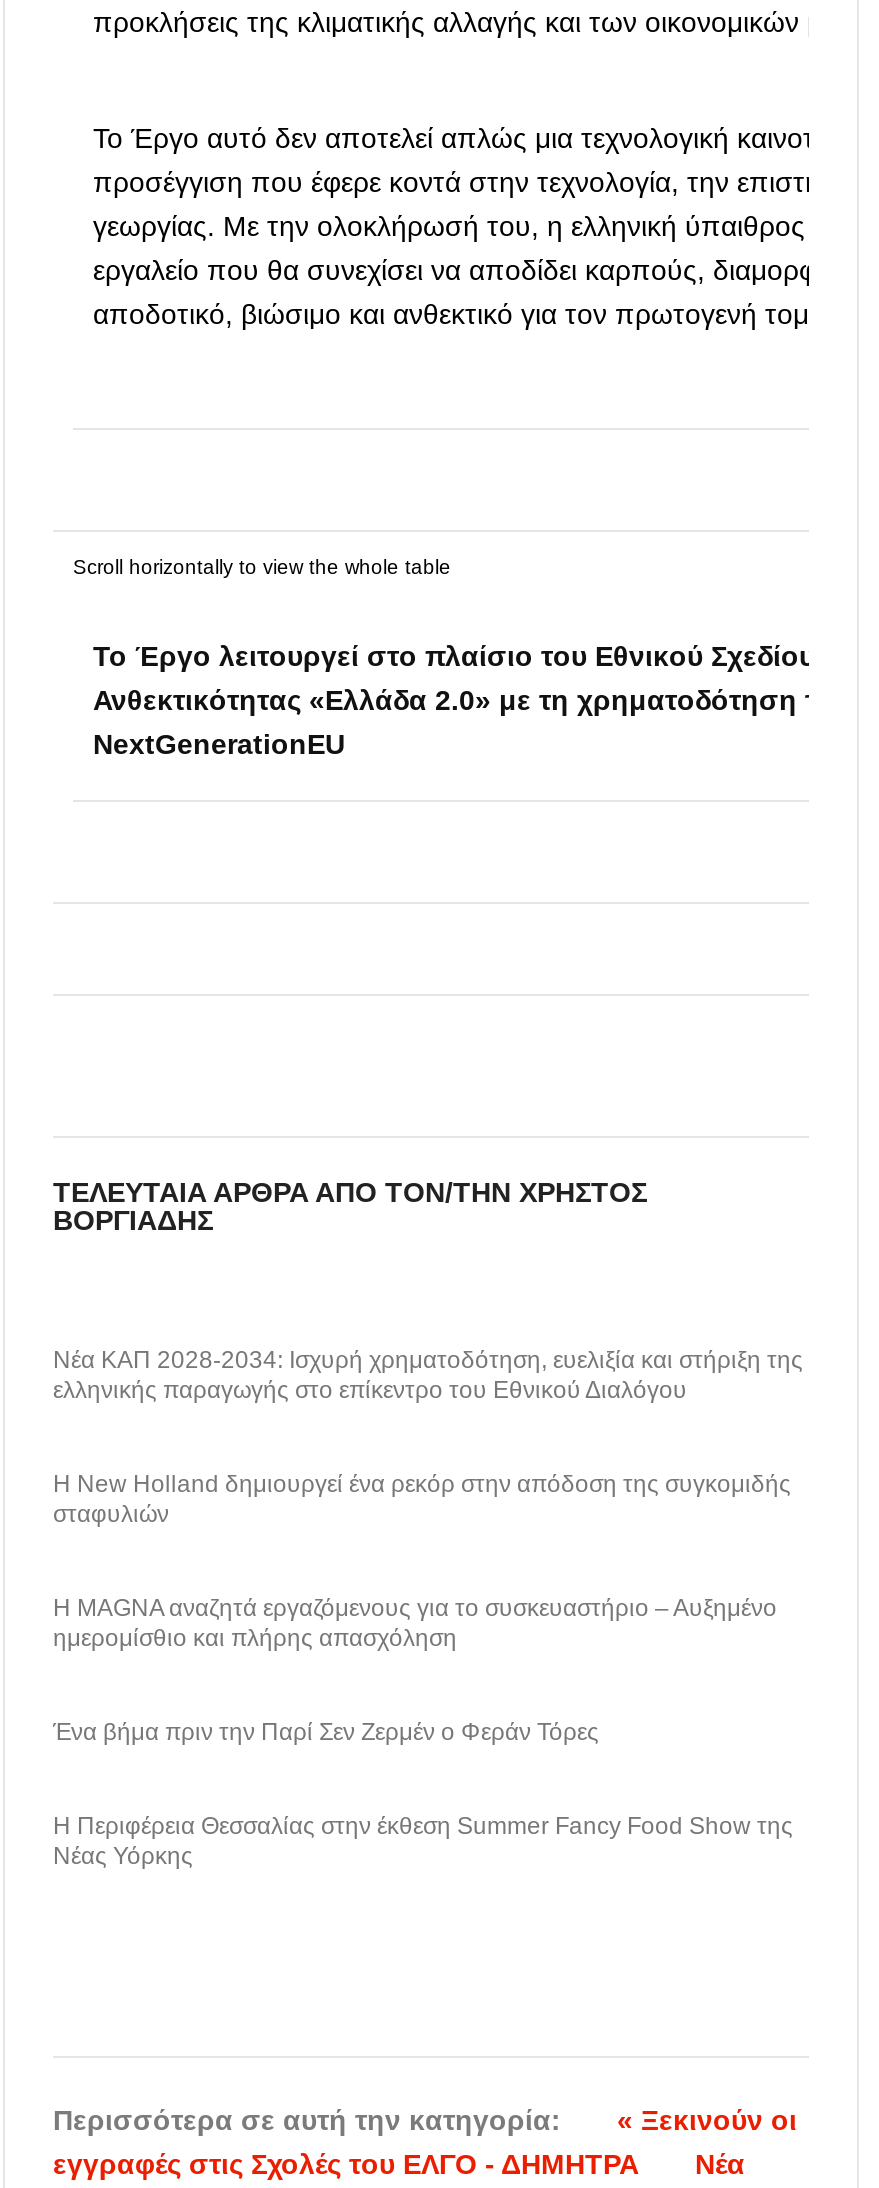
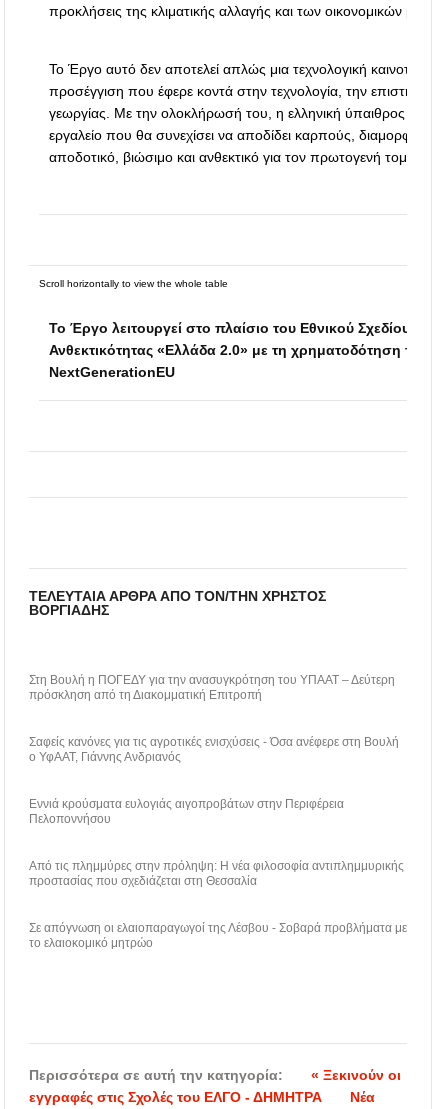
- Νέα ΚΑΠ 2028-2034: Ισχυρή χρηματοδότηση, ευελιξία και στήριξη της
- ελληνικής παραγωγής στο επίκεντρο του Εθνικού Διαλόγου
+ Στη Βουλή η ΠΟΓΕΔΥ για την ανασυγκρότηση του ΥΠΑΑΤ – Δεύτερη
+ πρόσκληση από τη Διακομματική Επιτροπή

- Η New Holland δημιουργεί ένα ρεκόρ στην απόδοση της συγκομιδής
- σταφυλιών
+ Σαφείς κανόνες για τις αγροτικές ενισχύσεις - Όσα ανέφερε στη Βουλή
+ ο ΥφΑΑΤ, Γιάννης Ανδριανός

- Η MAGNA αναζητά εργαζόμενους για το συσκευαστήριο – Αυξημένο
- ημερομίσθιο και πλήρης απασχόληση
+ Εννιά κρούσματα ευλογιάς αιγοπροβάτων στην Περιφέρεια
+ Πελοποννήσου

- Ένα βήμα πριν την Παρί Σεν Ζερμέν ο Φεράν Τόρες
+ Από τις πλημμύρες στην πρόληψη: Η νέα φιλοσοφία αντιπλημμυρικής
+ προστασίας που σχεδιάζεται στη Θεσσαλία

- Η Περιφέρεια Θεσσαλίας στην έκθεση Summer Fancy Food Show της
- Νέας Υόρκης
+ Σε απόγνωση οι ελαιοπαραγωγοί της Λέσβου - Σοβαρά προβλήματα με
+ το ελαιοκομικό μητρώο
